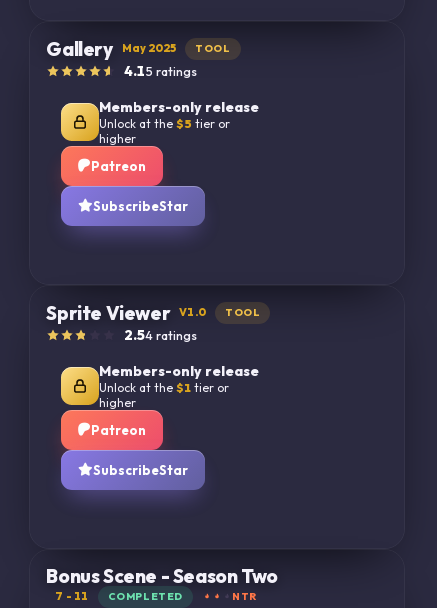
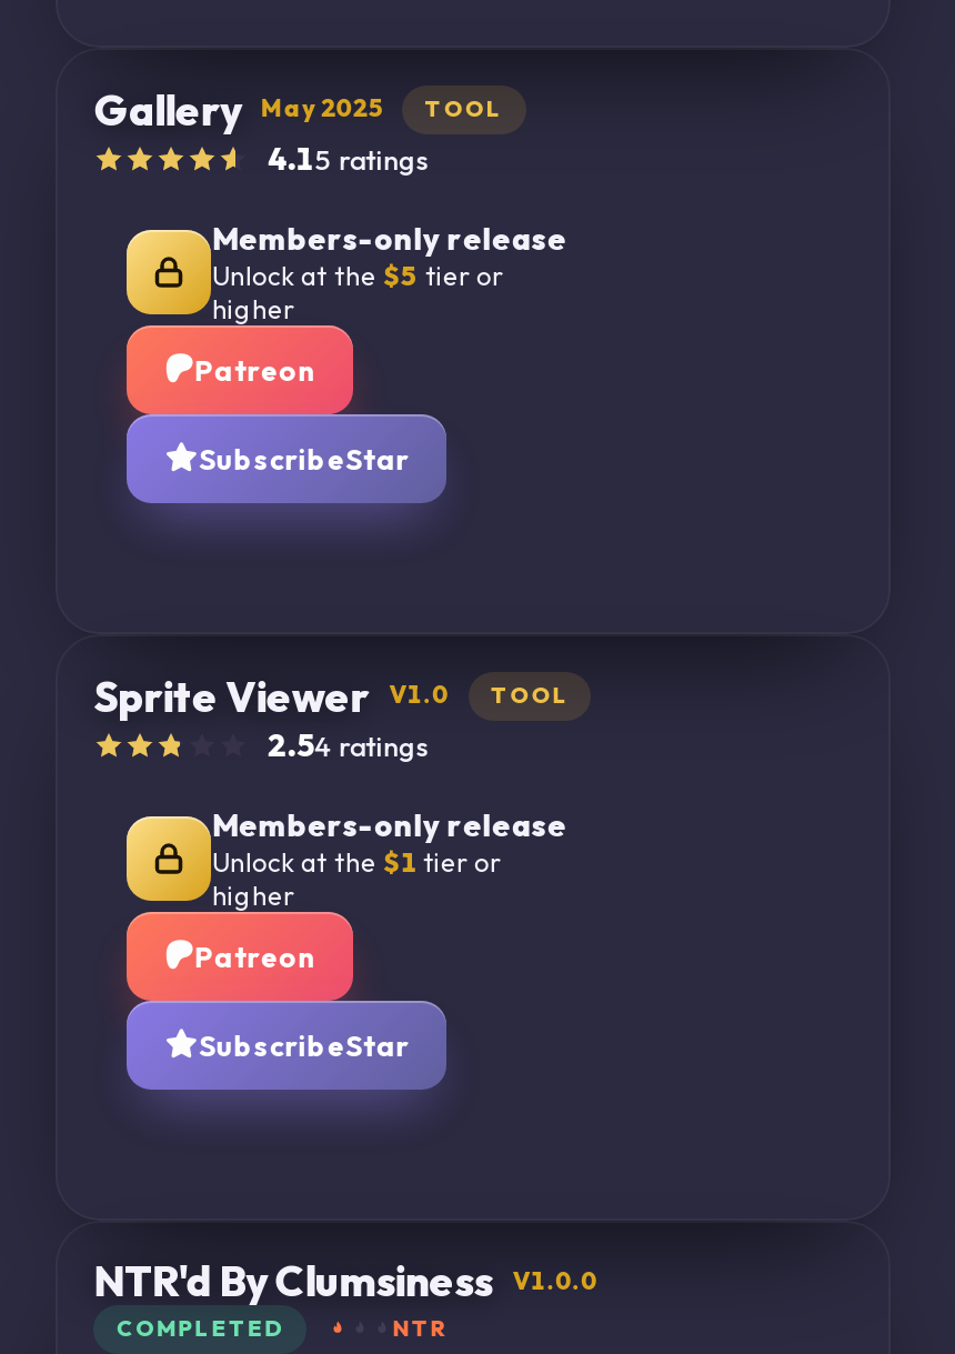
- Bonus Scene - Season Two
- 7 - 11
+ NTR'd By Clumsiness
+ V1.0.0
